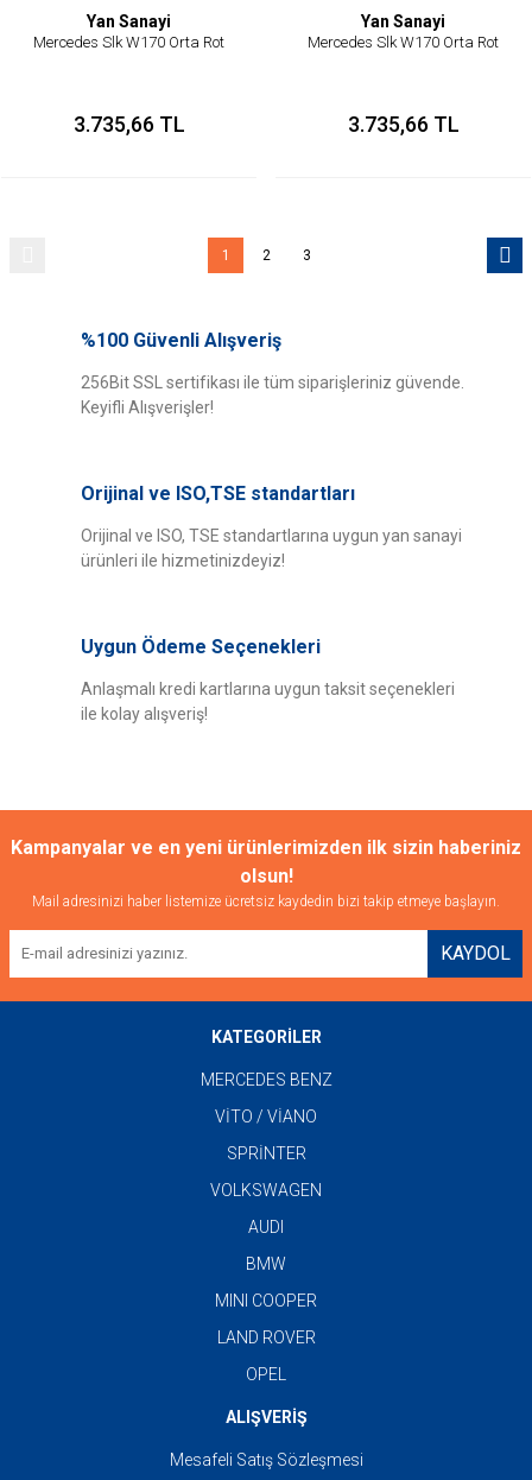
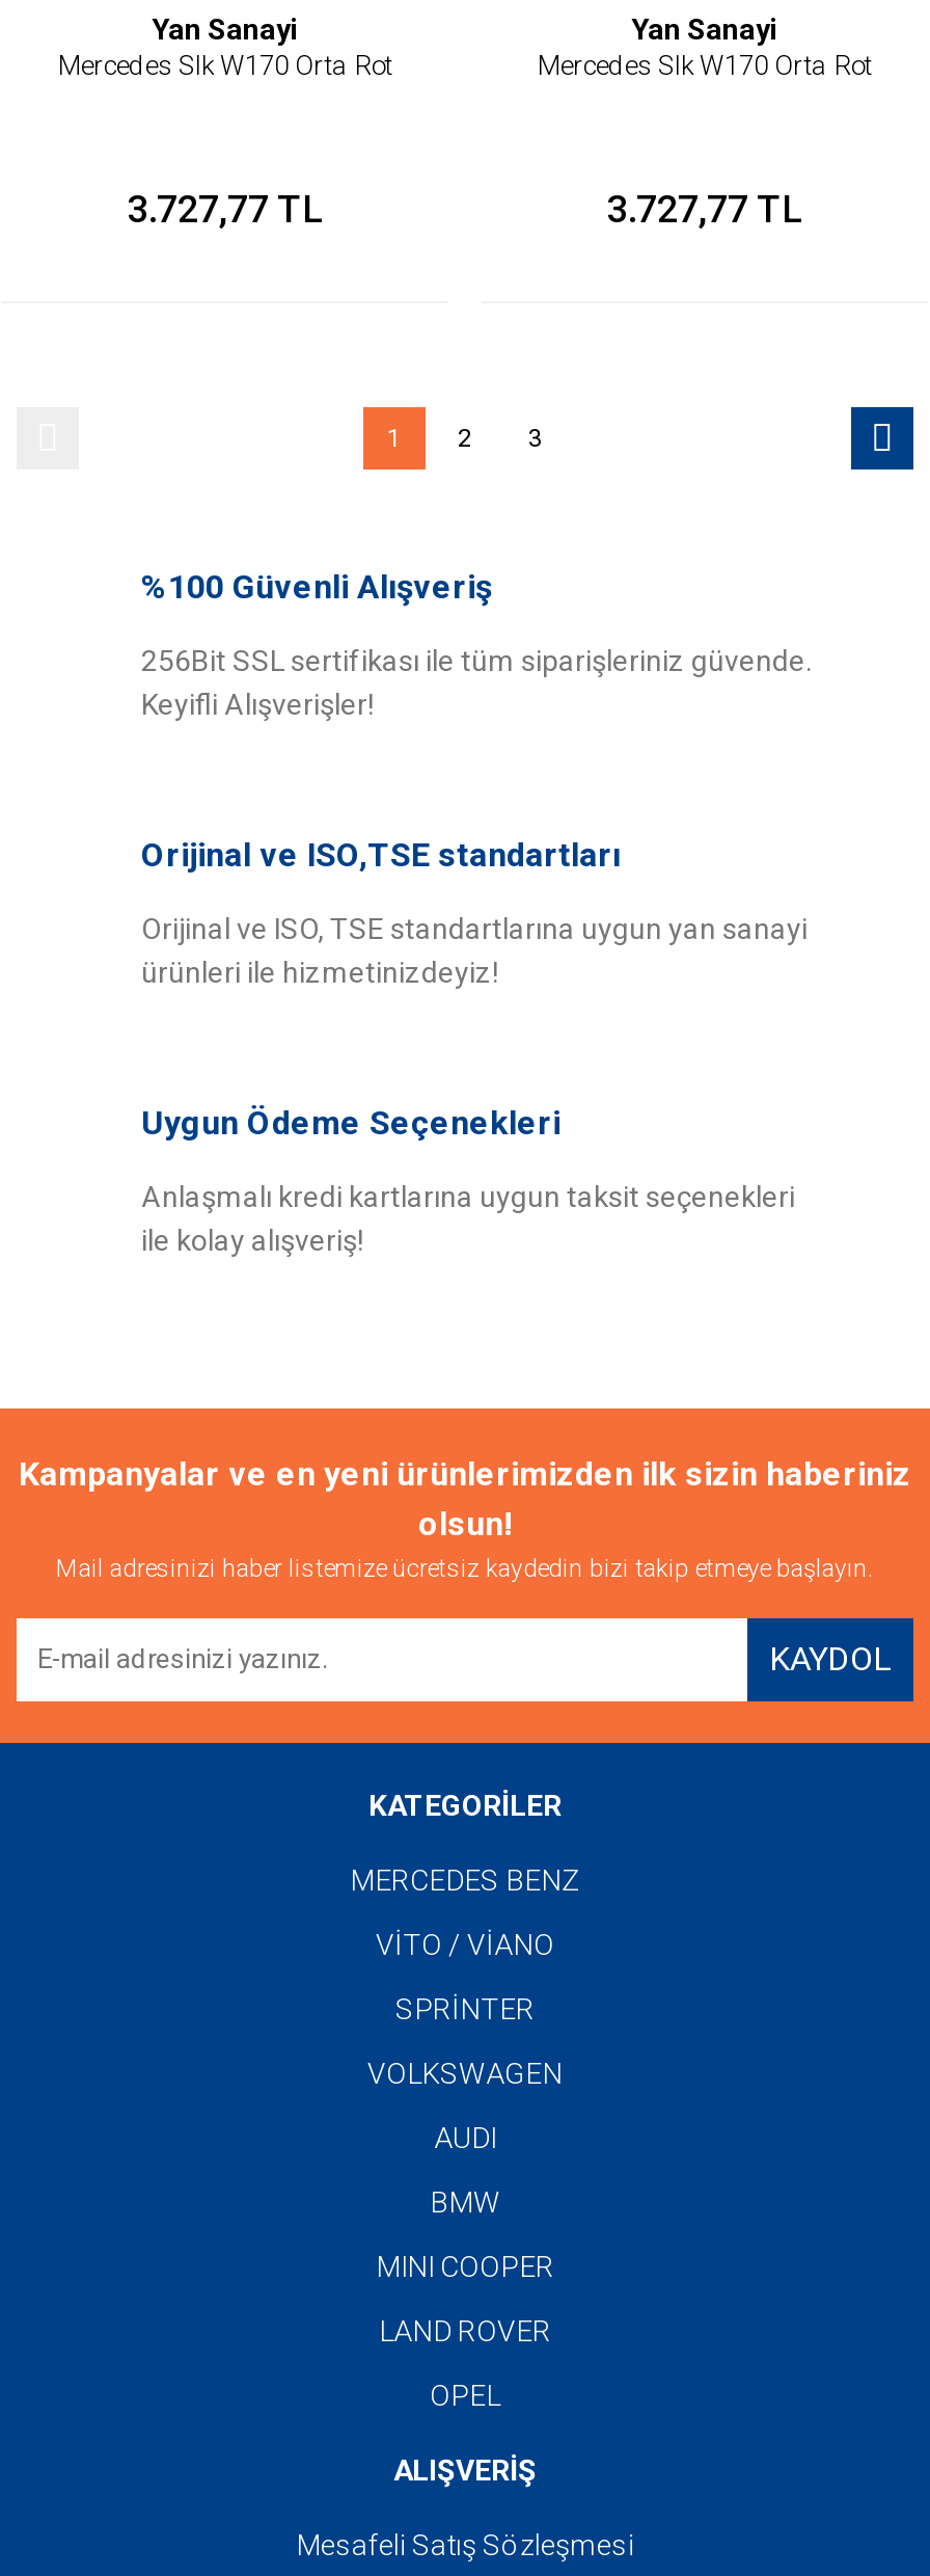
- 3.735,66 TL
+ 3.727,77 TL

- 3.735,66 TL
+ 3.727,77 TL
